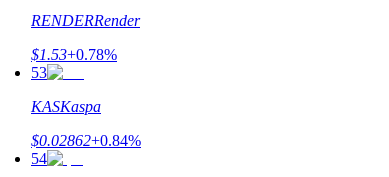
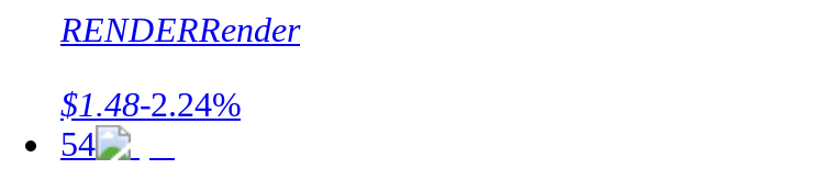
- $1.53+0.78%
- 53
- KASKaspa
- $0.02862+0.84%
+ $1.48-2.24%
